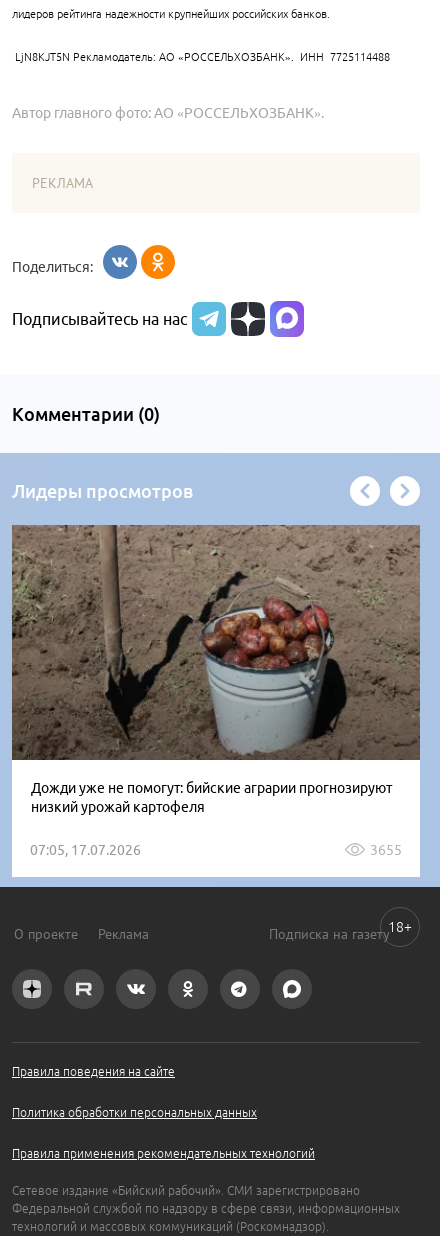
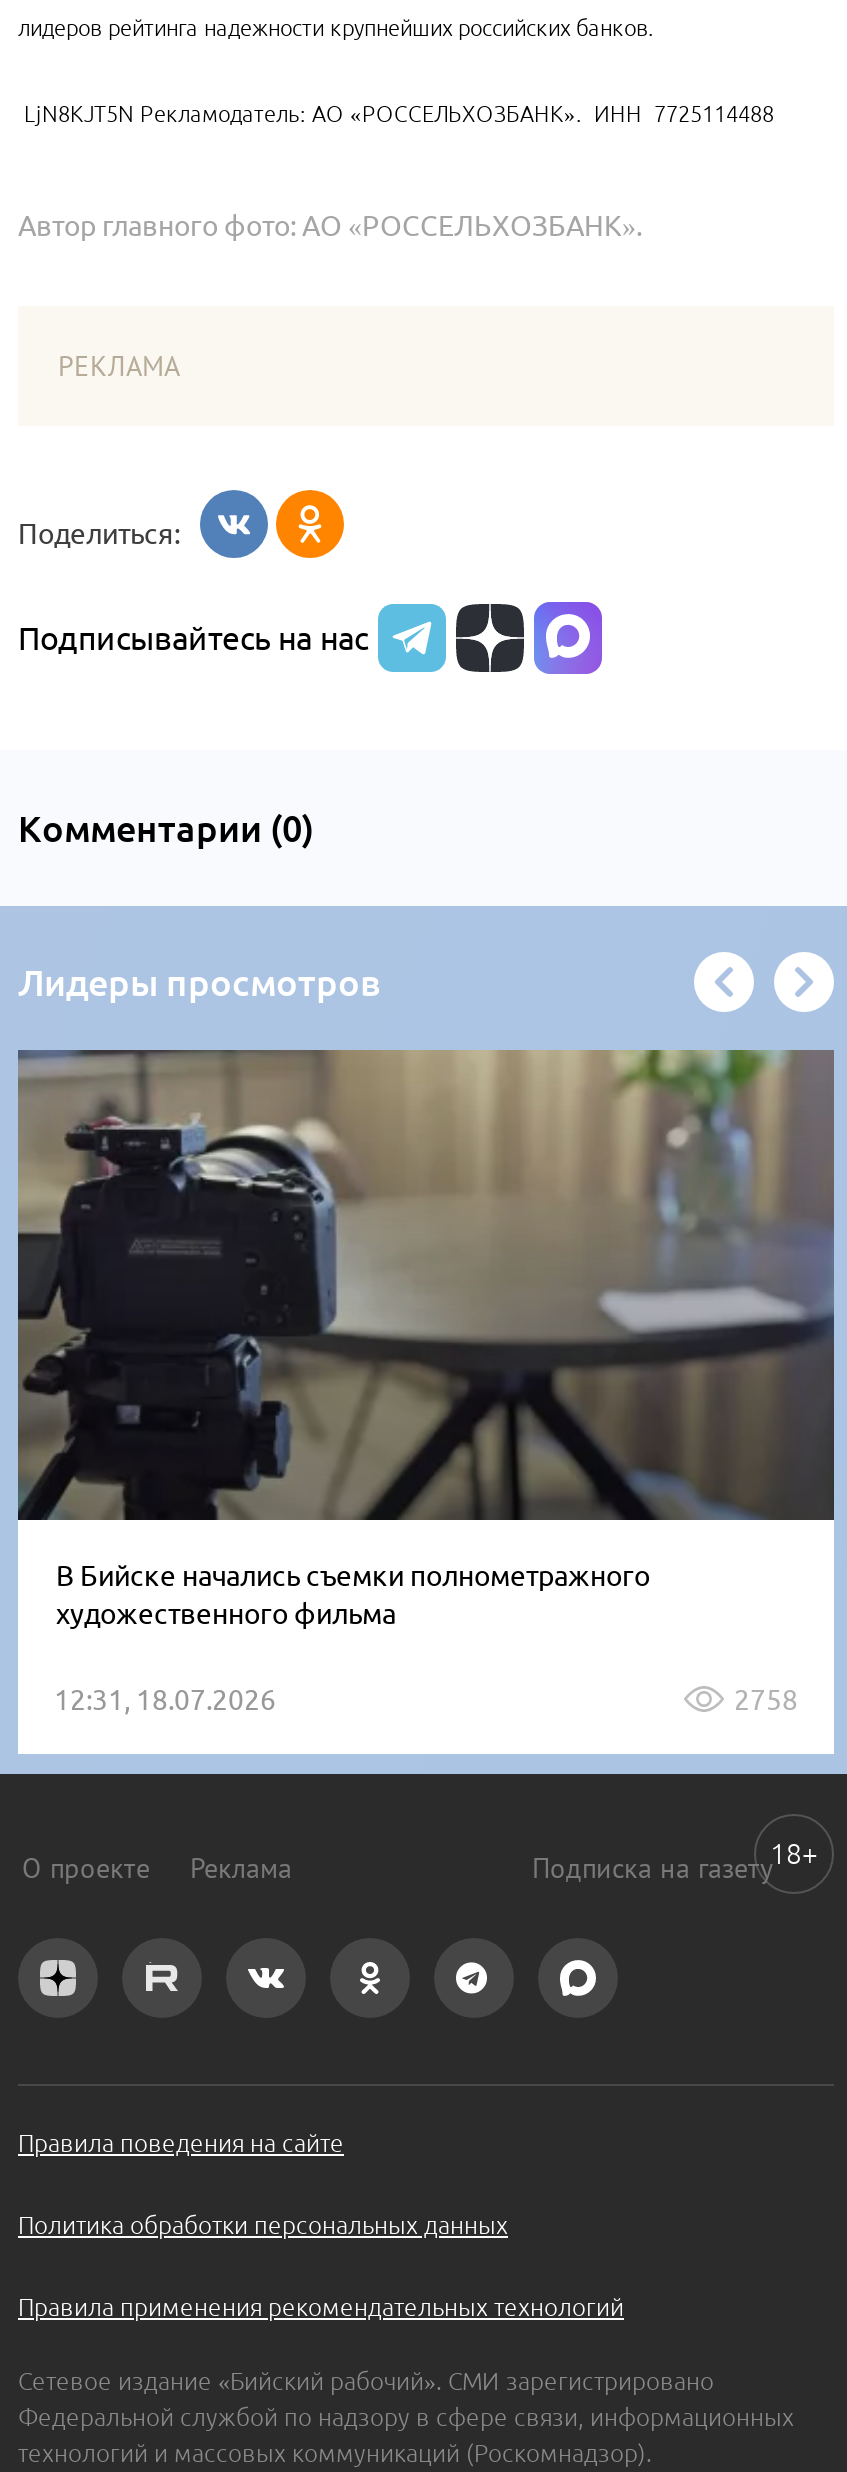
- [image]
- Дожди уже не помогут: бийские аграрии прогнозируют
- низкий урожай картофеля
+ [image]
+ В Бийске начались съемки полнометражного
+ художественного фильма

- 07:05, 17.07.2026
- 3655
+ 12:31, 18.07.2026
+ 2758
